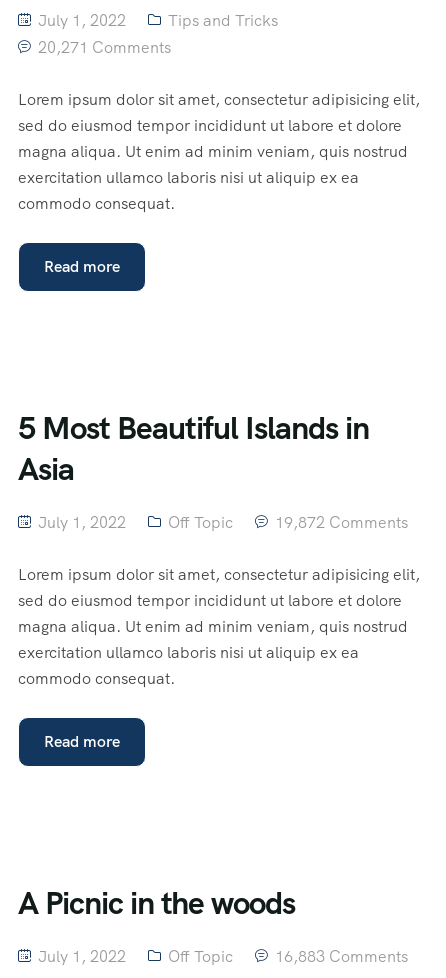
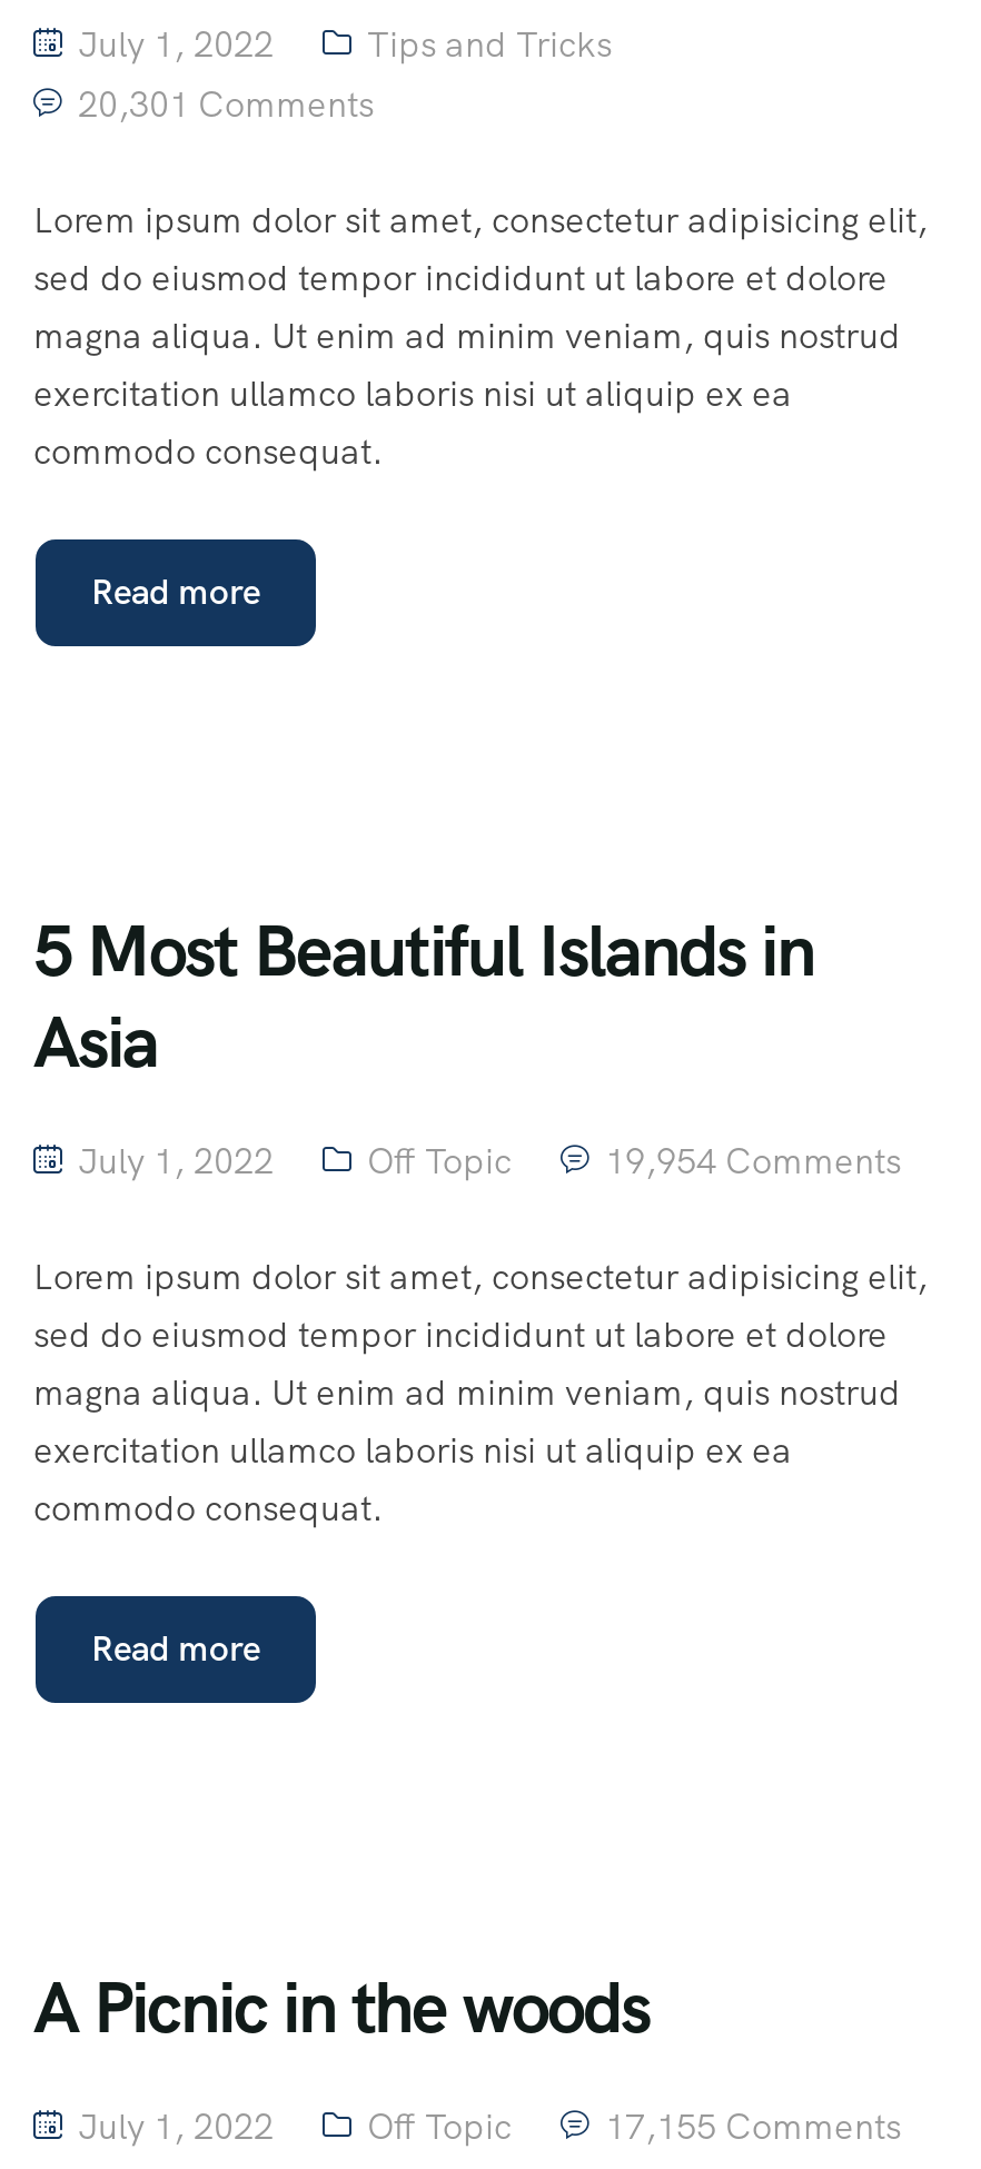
- 20,271 Comments
+ 20,301 Comments

- July 1, 2022 Off Topic 19,872 Comments
+ July 1, 2022 Off Topic 19,954 Comments

- July 1, 2022 Off Topic 16,883 Comments
+ July 1, 2022 Off Topic 17,155 Comments
